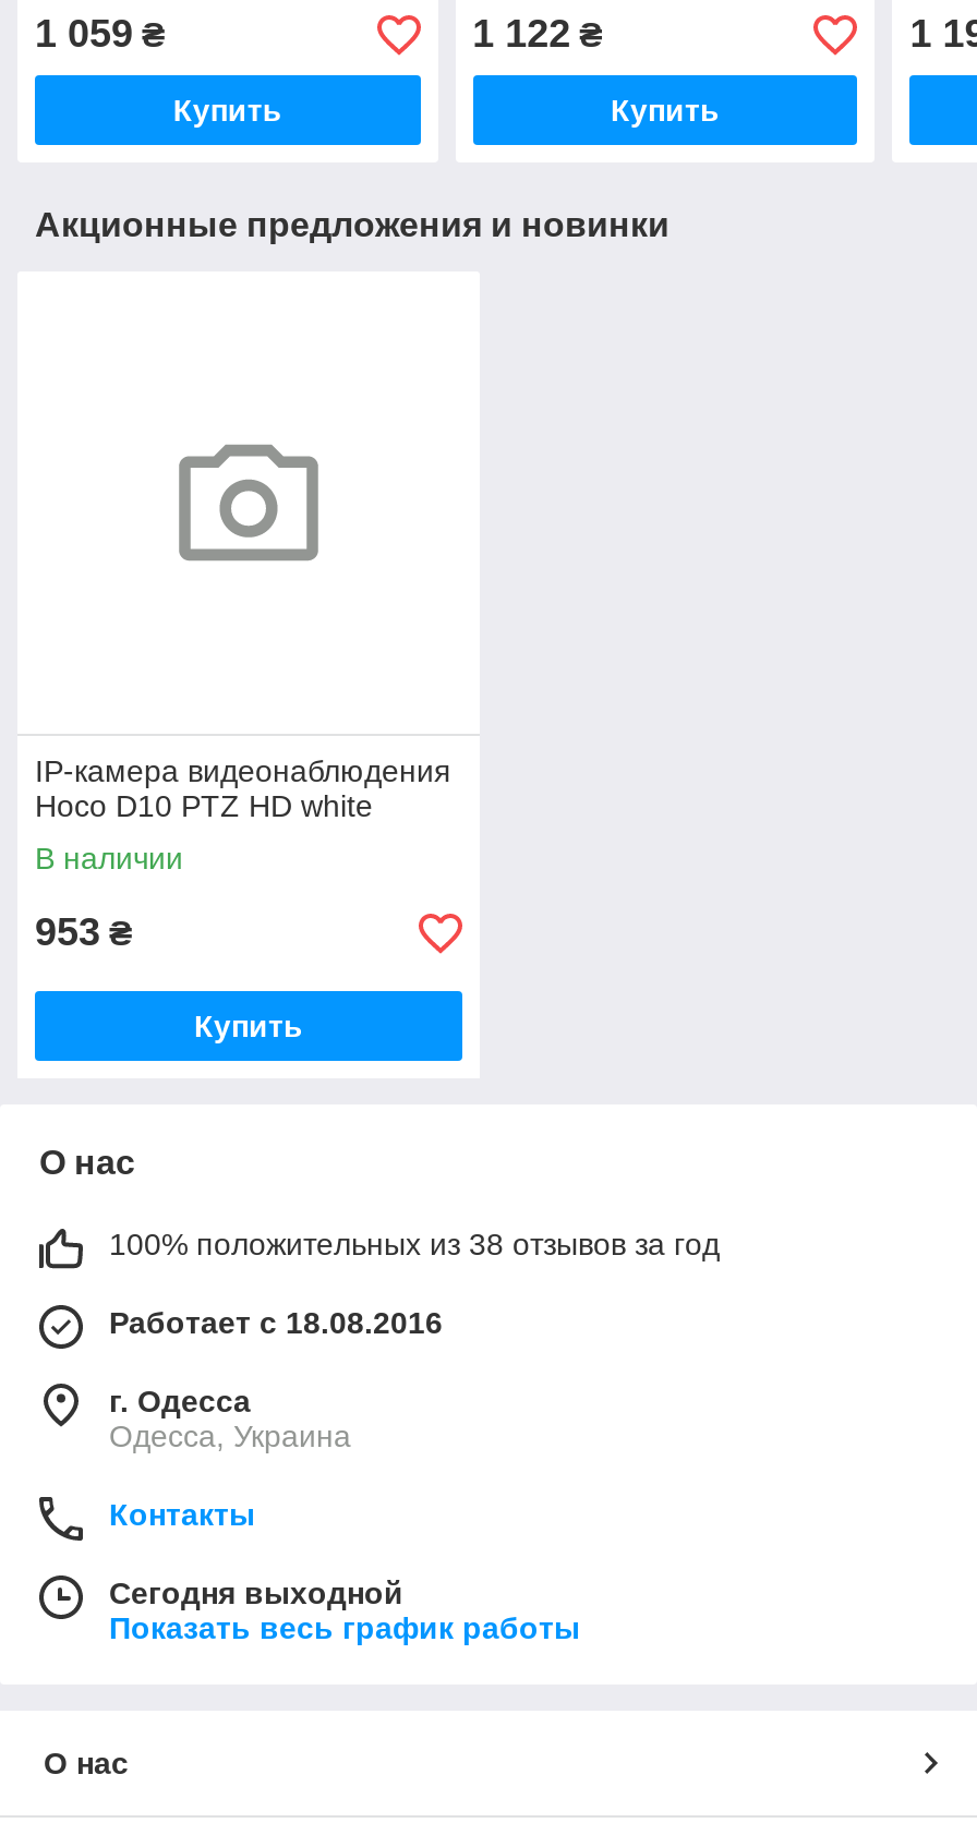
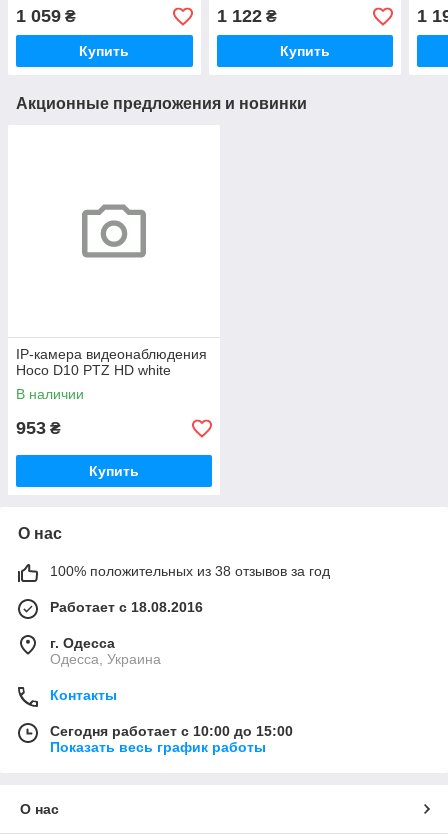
- Сегодня выходной
+ Сегодня работает с 10:00 до 15:00
